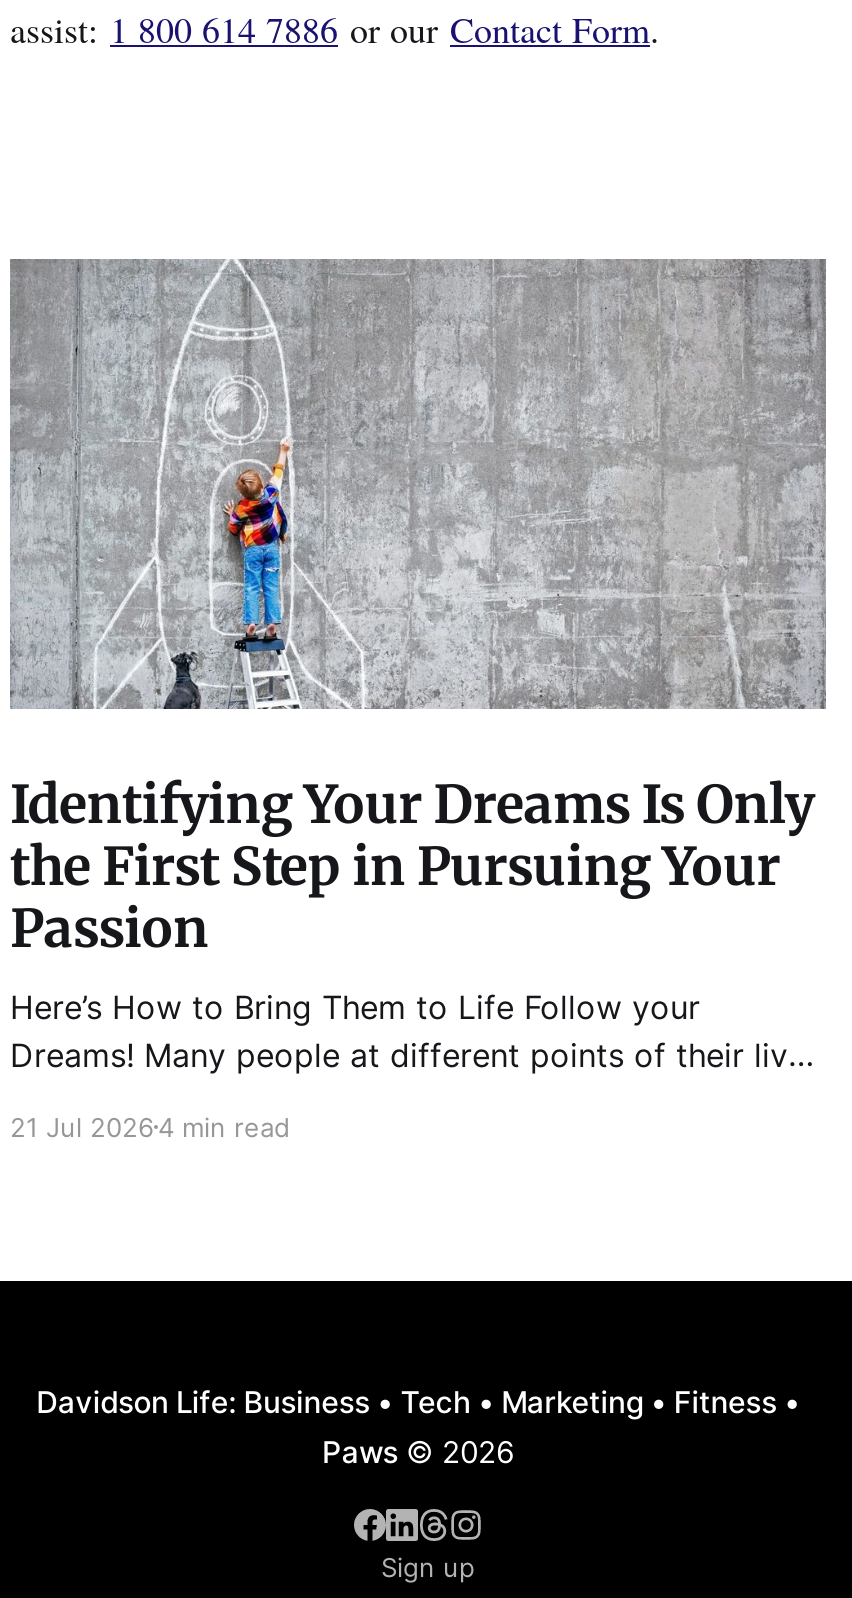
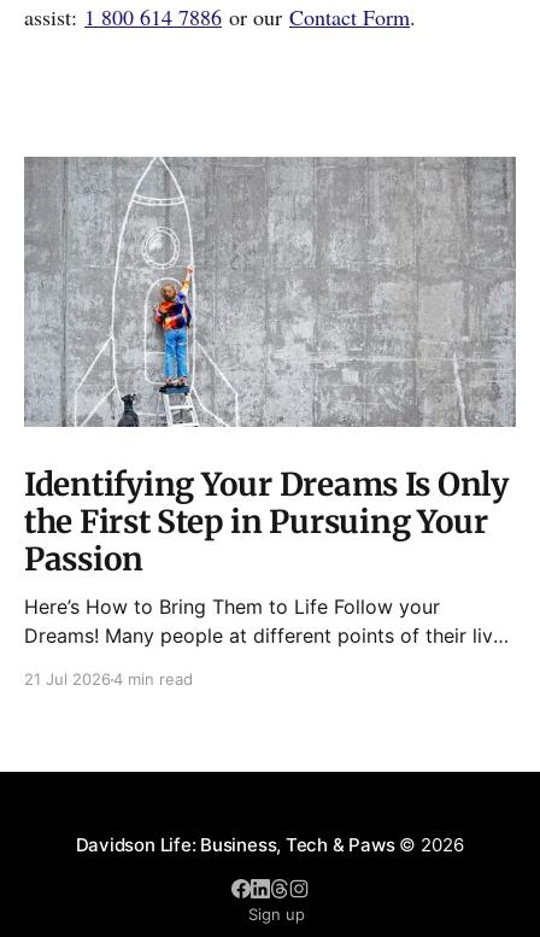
- Davidson Life: Business • Tech • Marketing • Fitness •
- Paws © 2026
+ Davidson Life: Business, Tech & Paws © 2026
